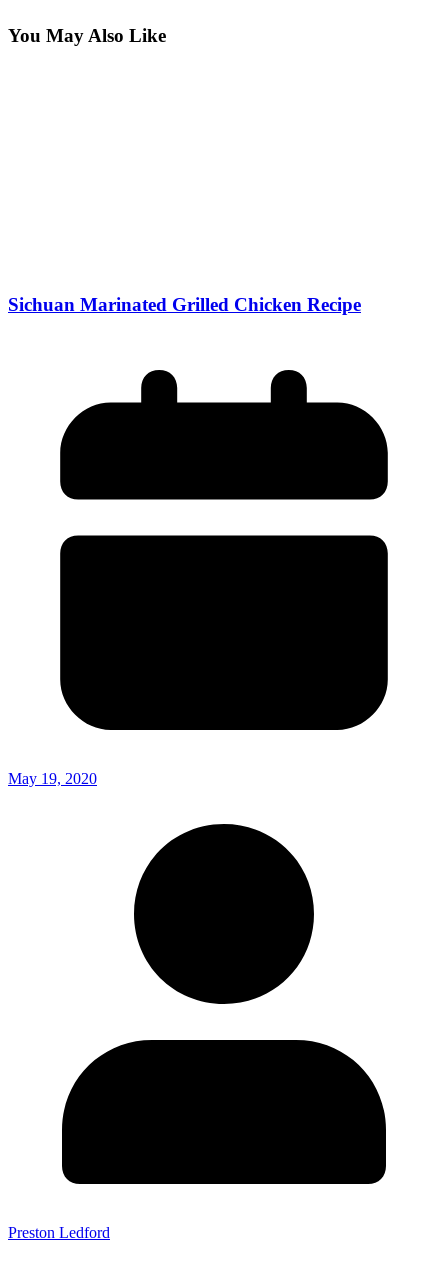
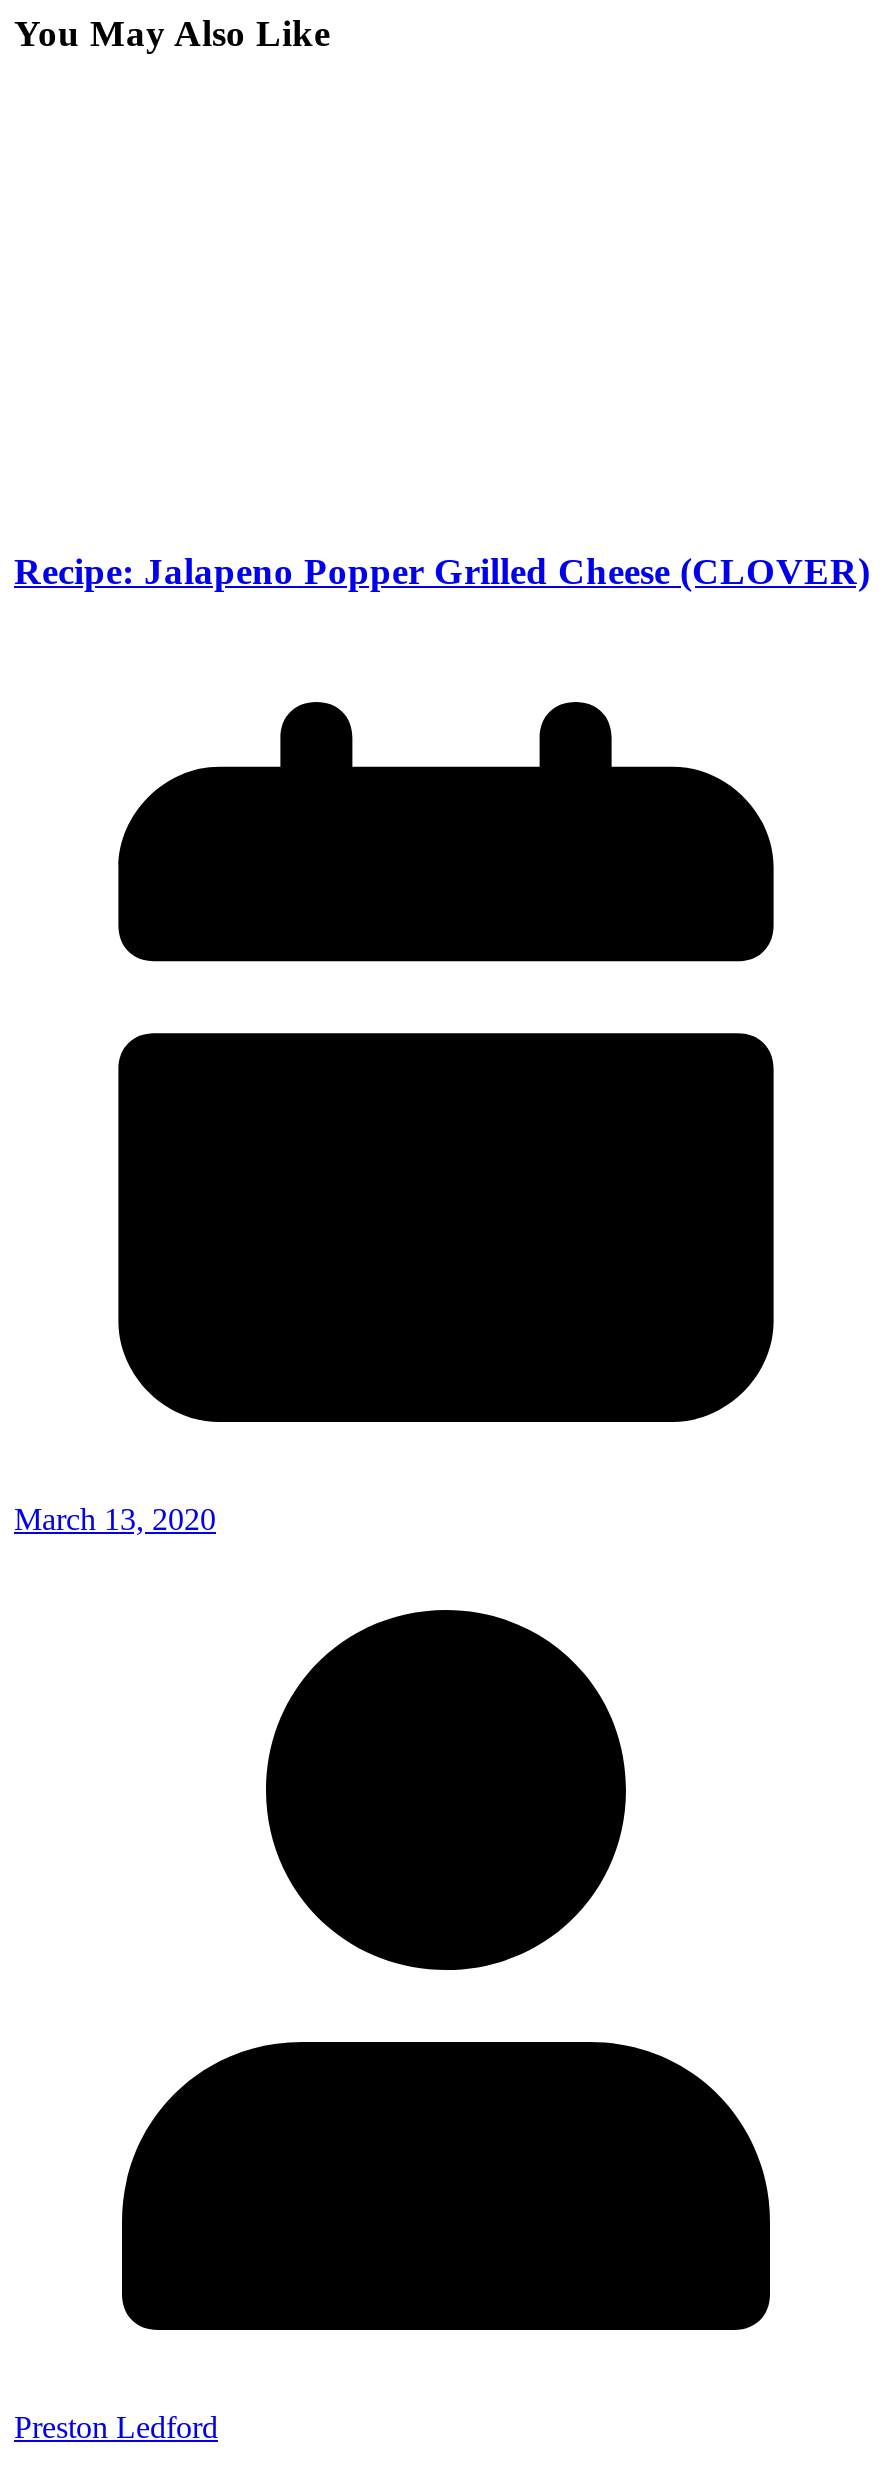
- Sichuan Marinated Grilled Chicken Recipe
+ Recipe: Jalapeno Popper Grilled Cheese (CLOVER)

- May 19, 2020
+ March 13, 2020
